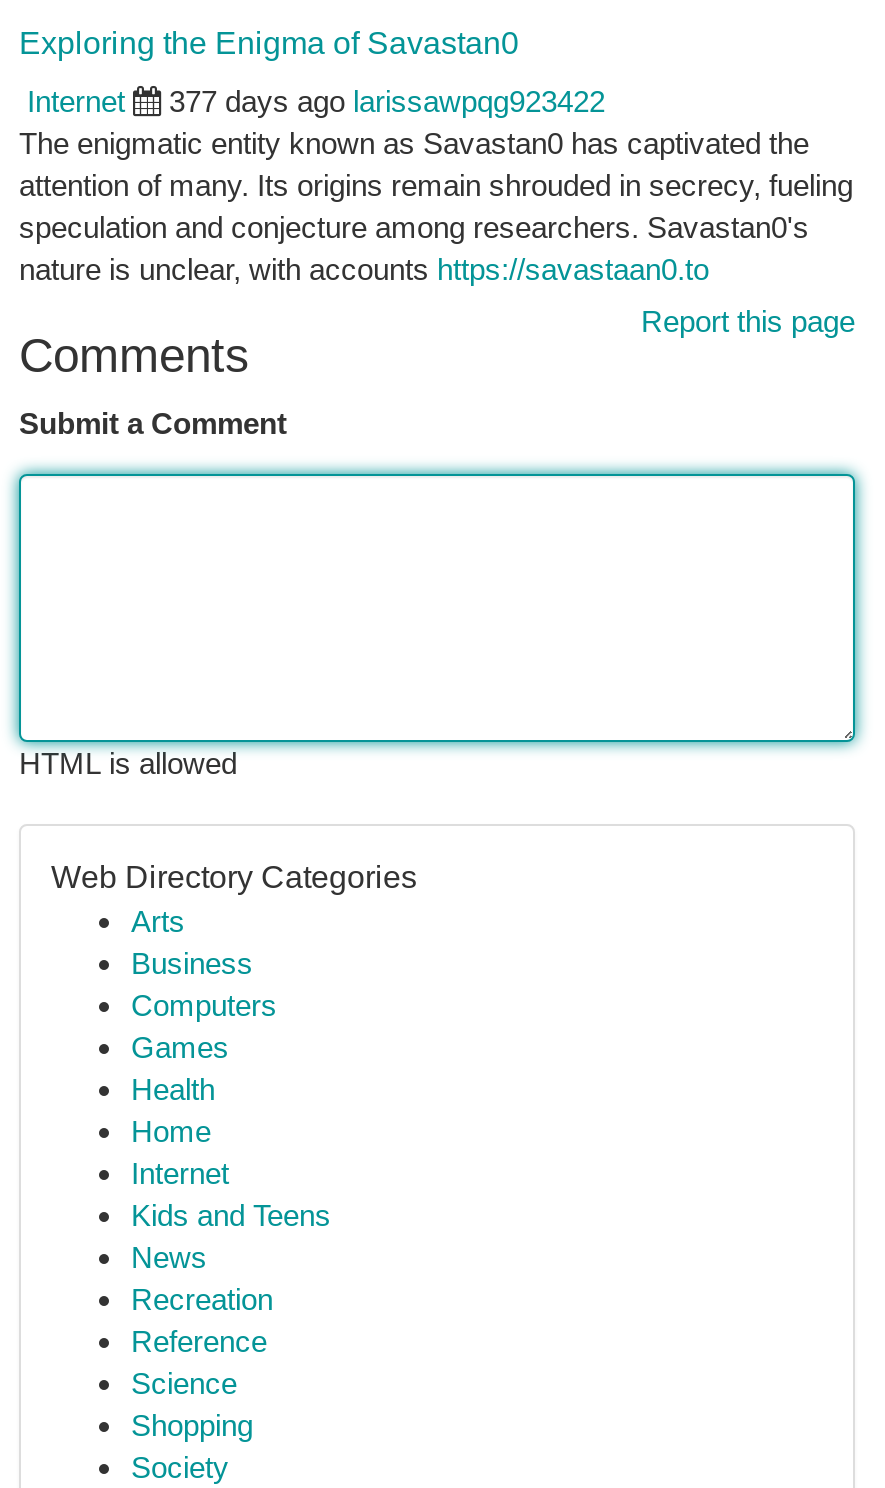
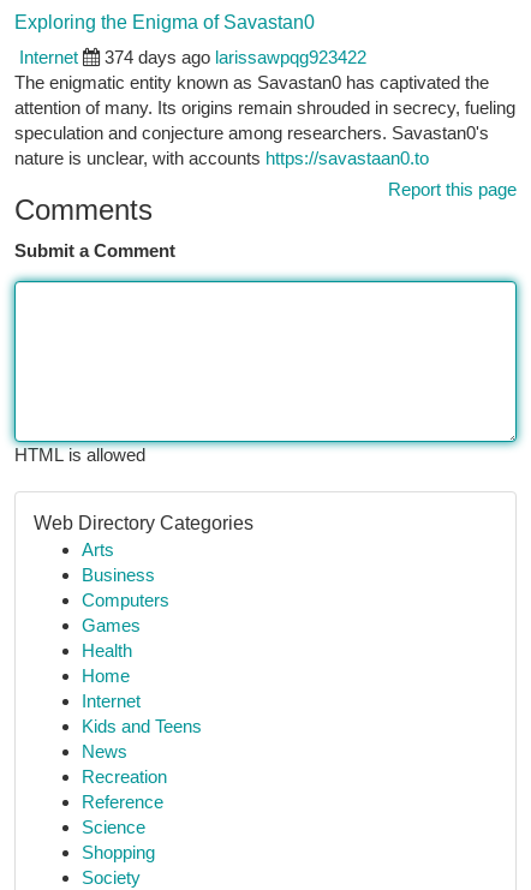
- 377 days ago larissawpqg923422
+ 374 days ago larissawpqg923422
